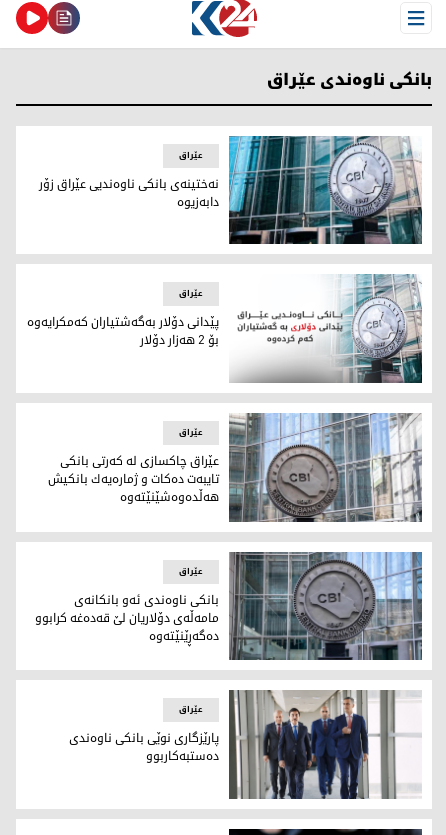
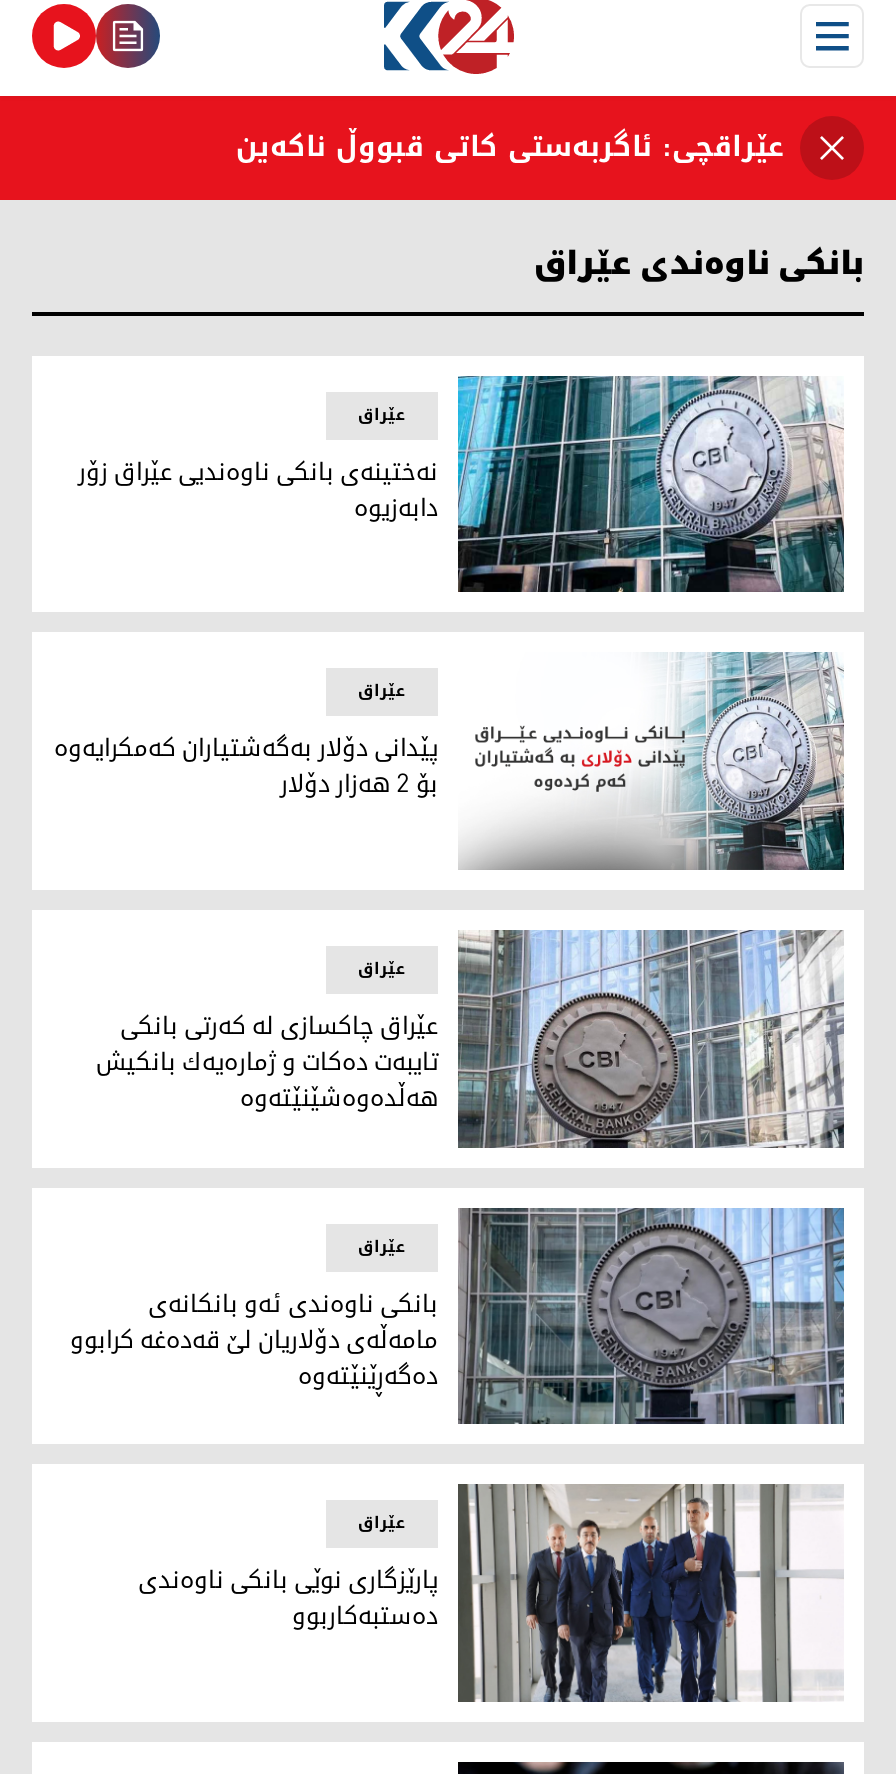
+ عێراقچی: ئاگربەستی کاتی قبووڵ ناکەین
